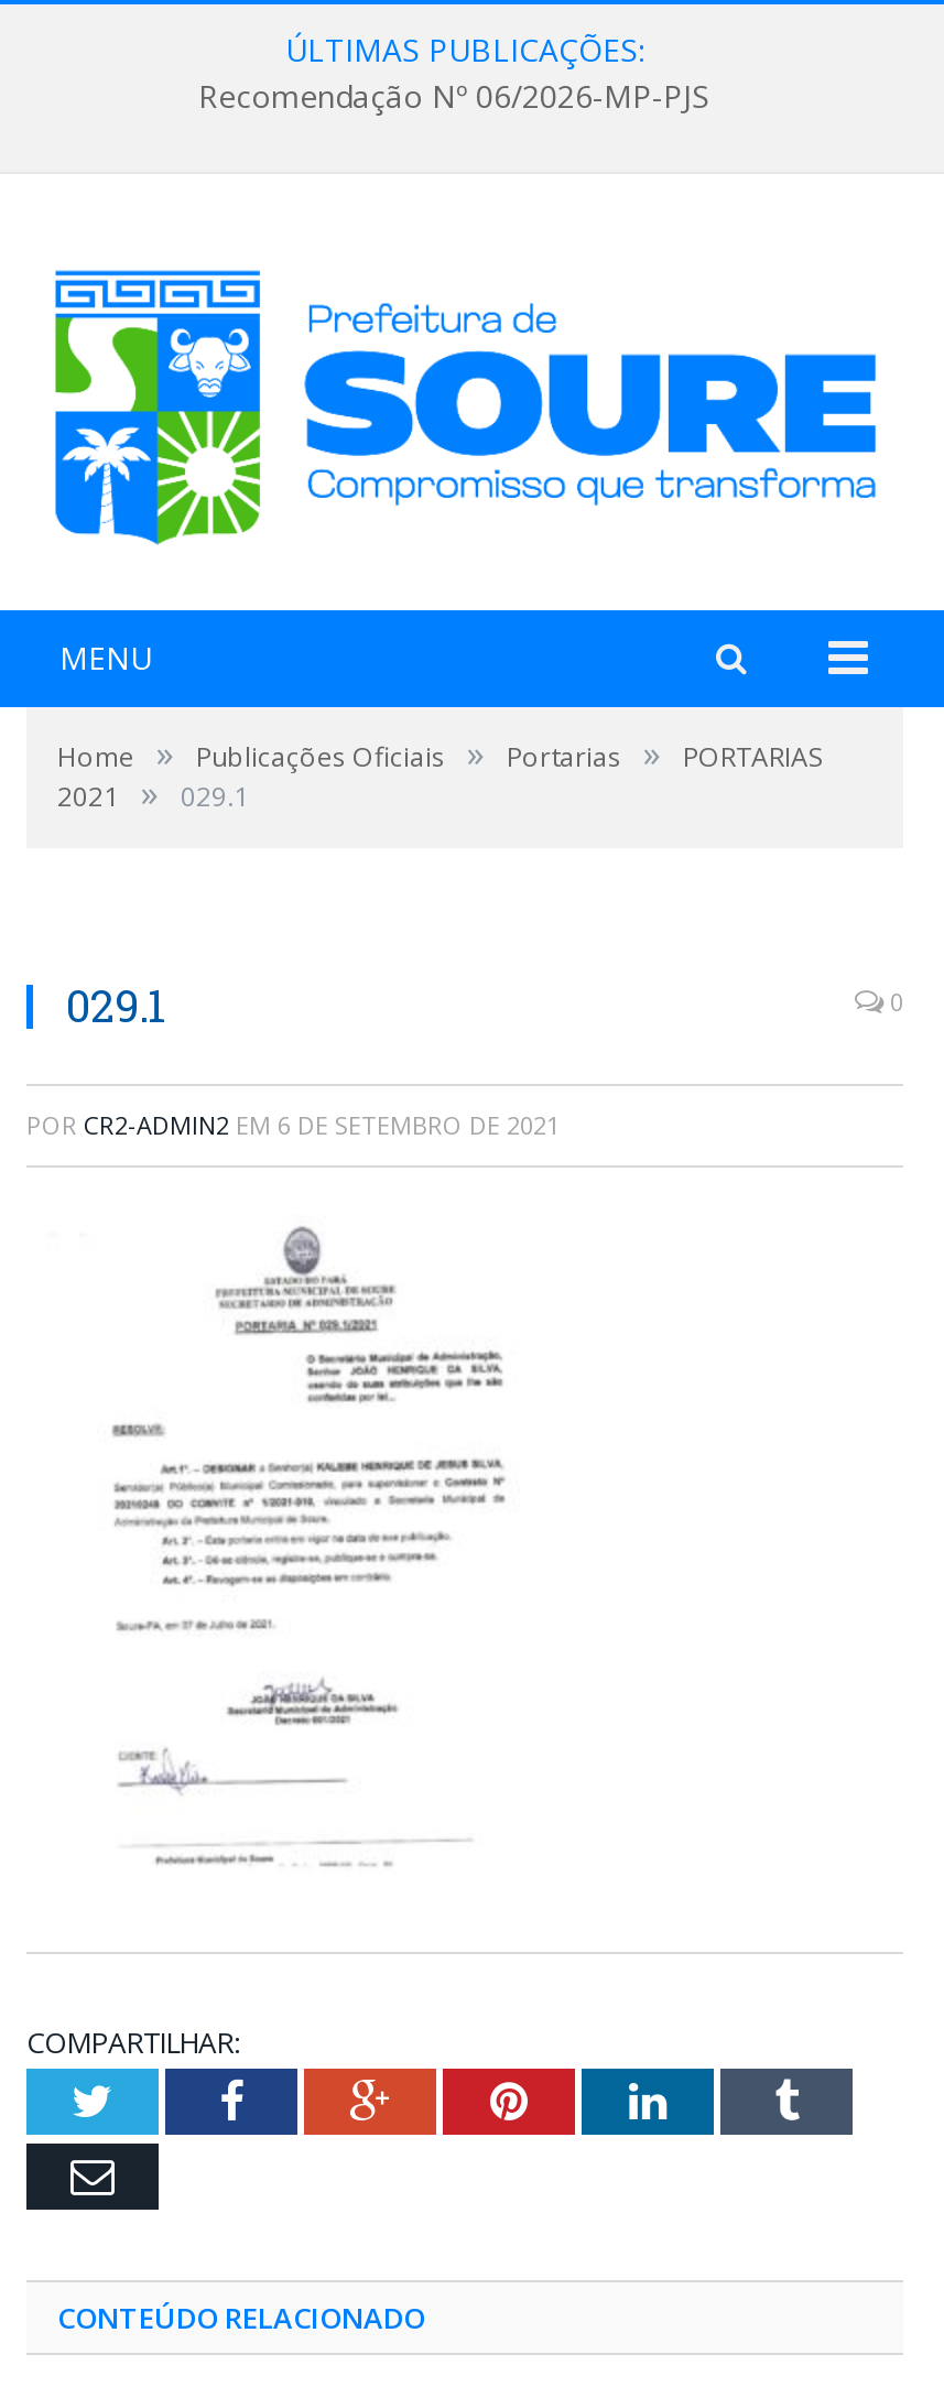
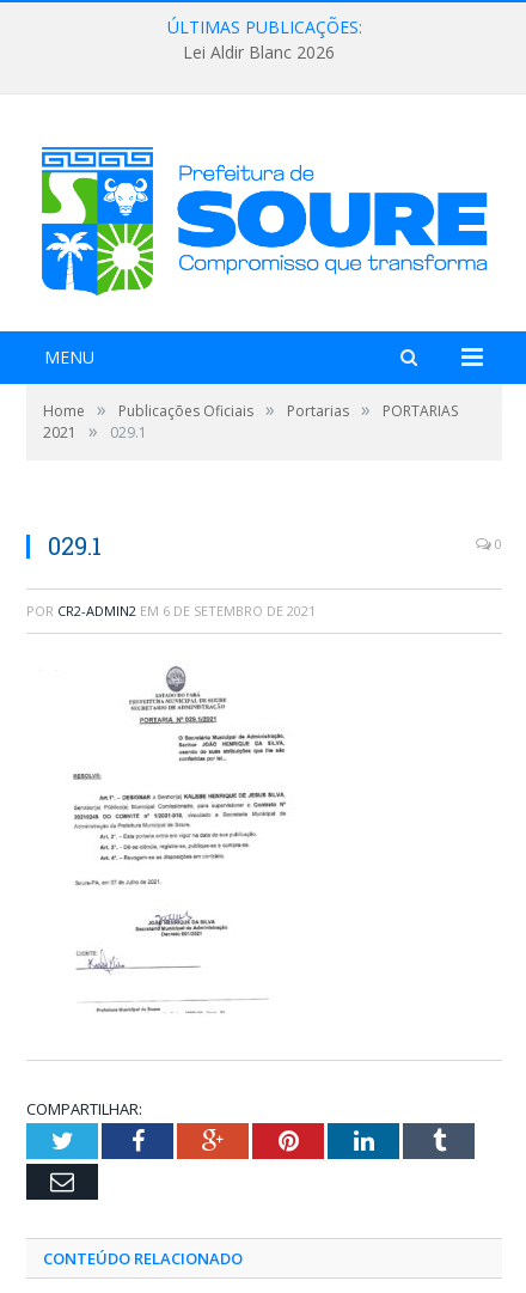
- Recomendação Nº 06/2026-MP-PJS
+ Lei Aldir Blanc 2026
